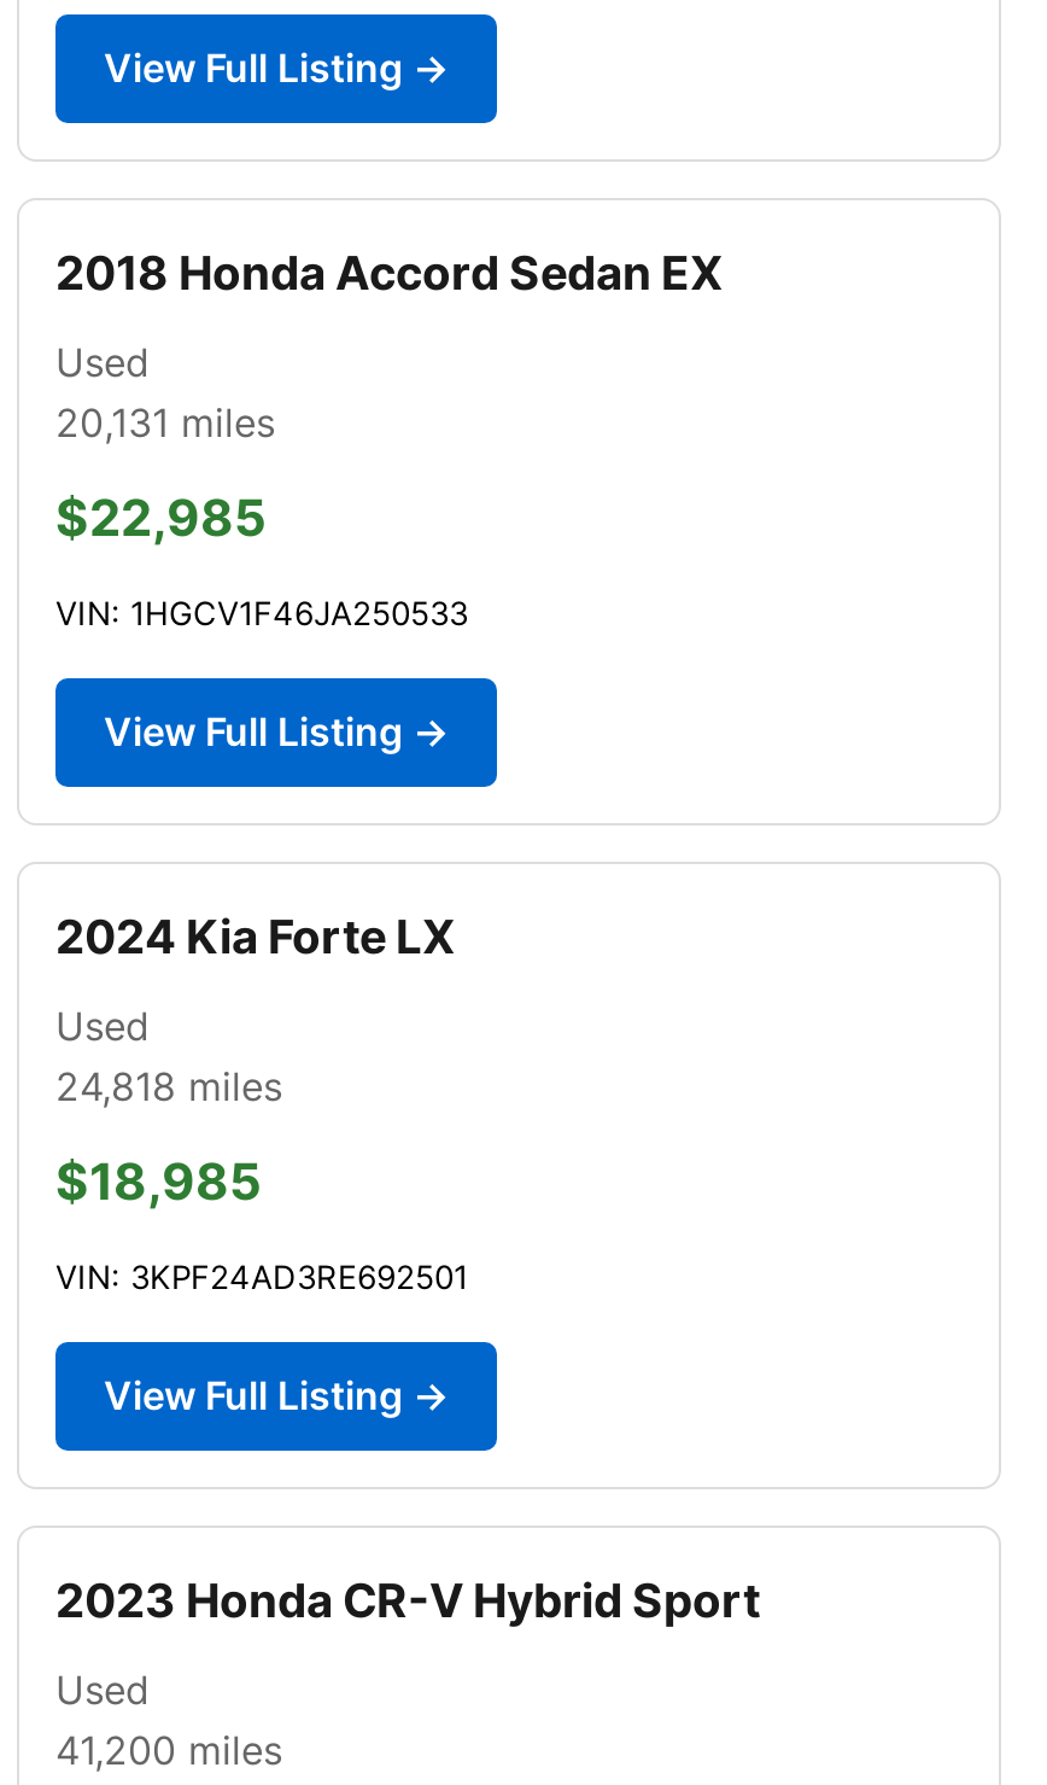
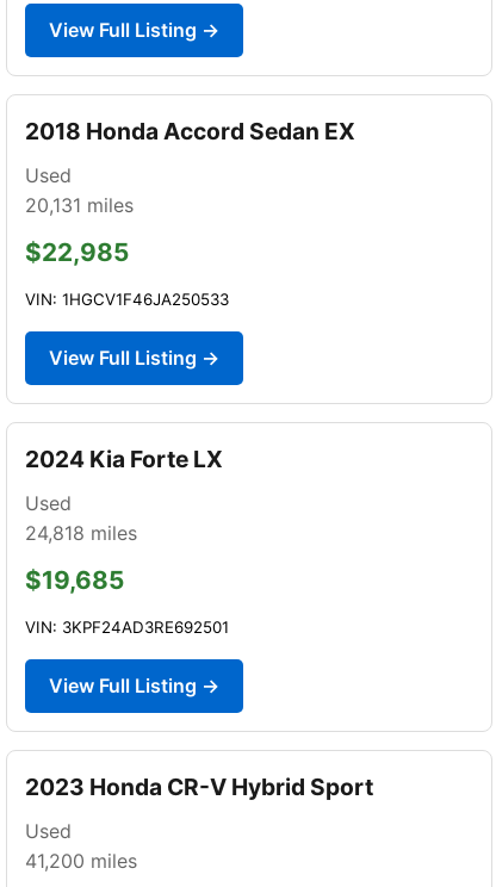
- $18,985
+ $19,685
